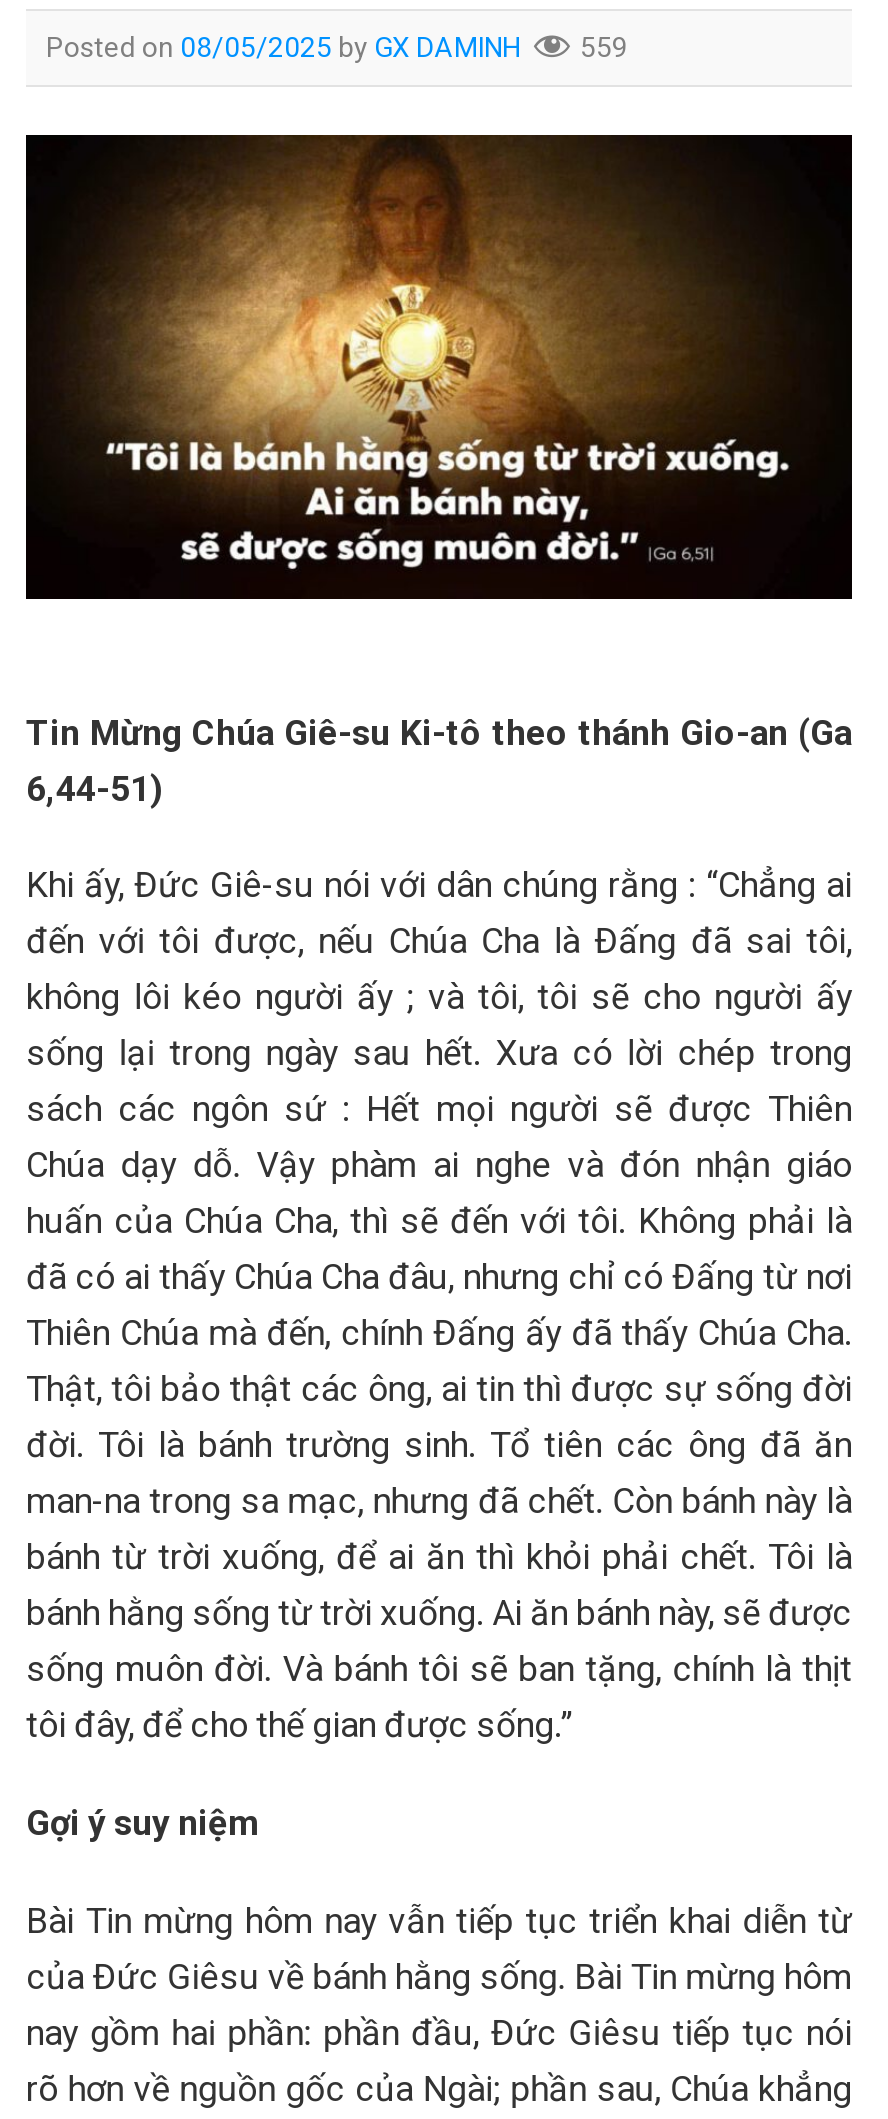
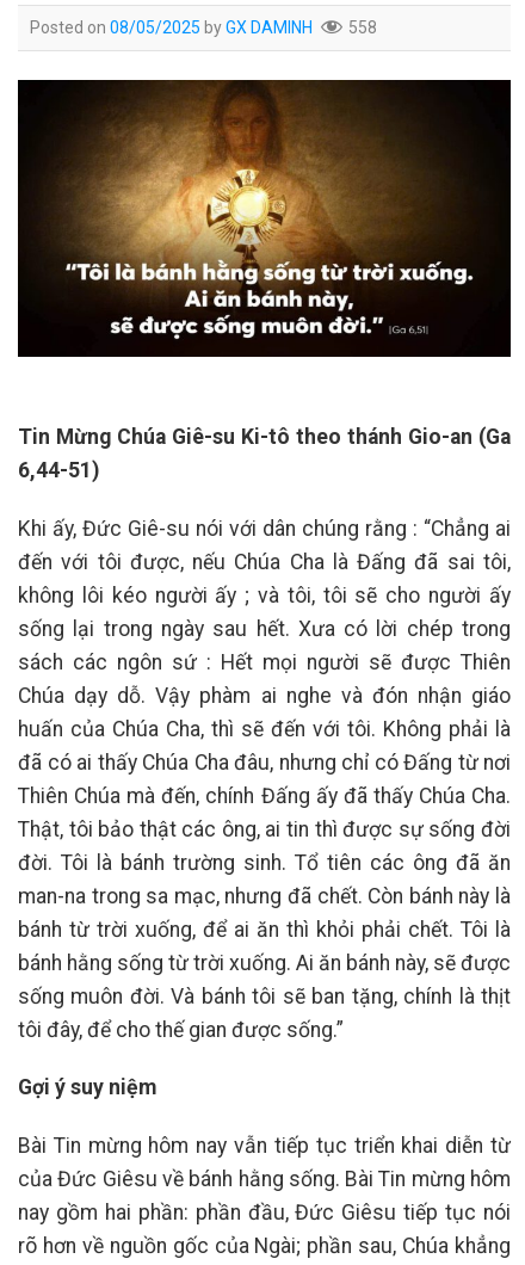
- Posted on 08/05/2025 by GX DAMINH 559
+ Posted on 08/05/2025 by GX DAMINH 558
